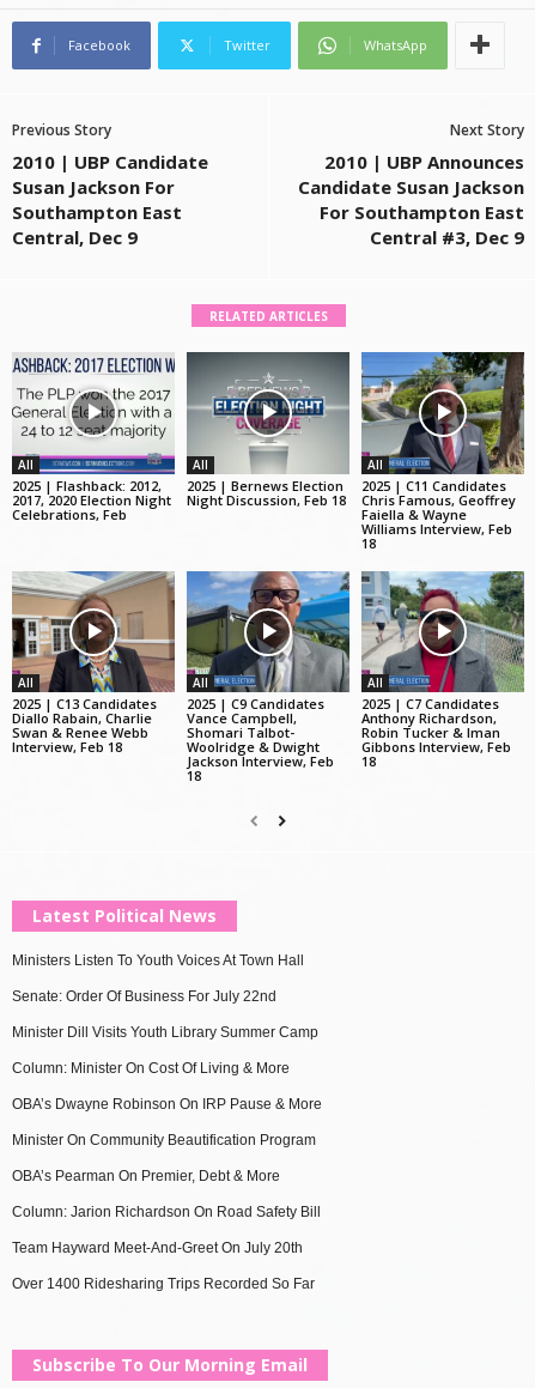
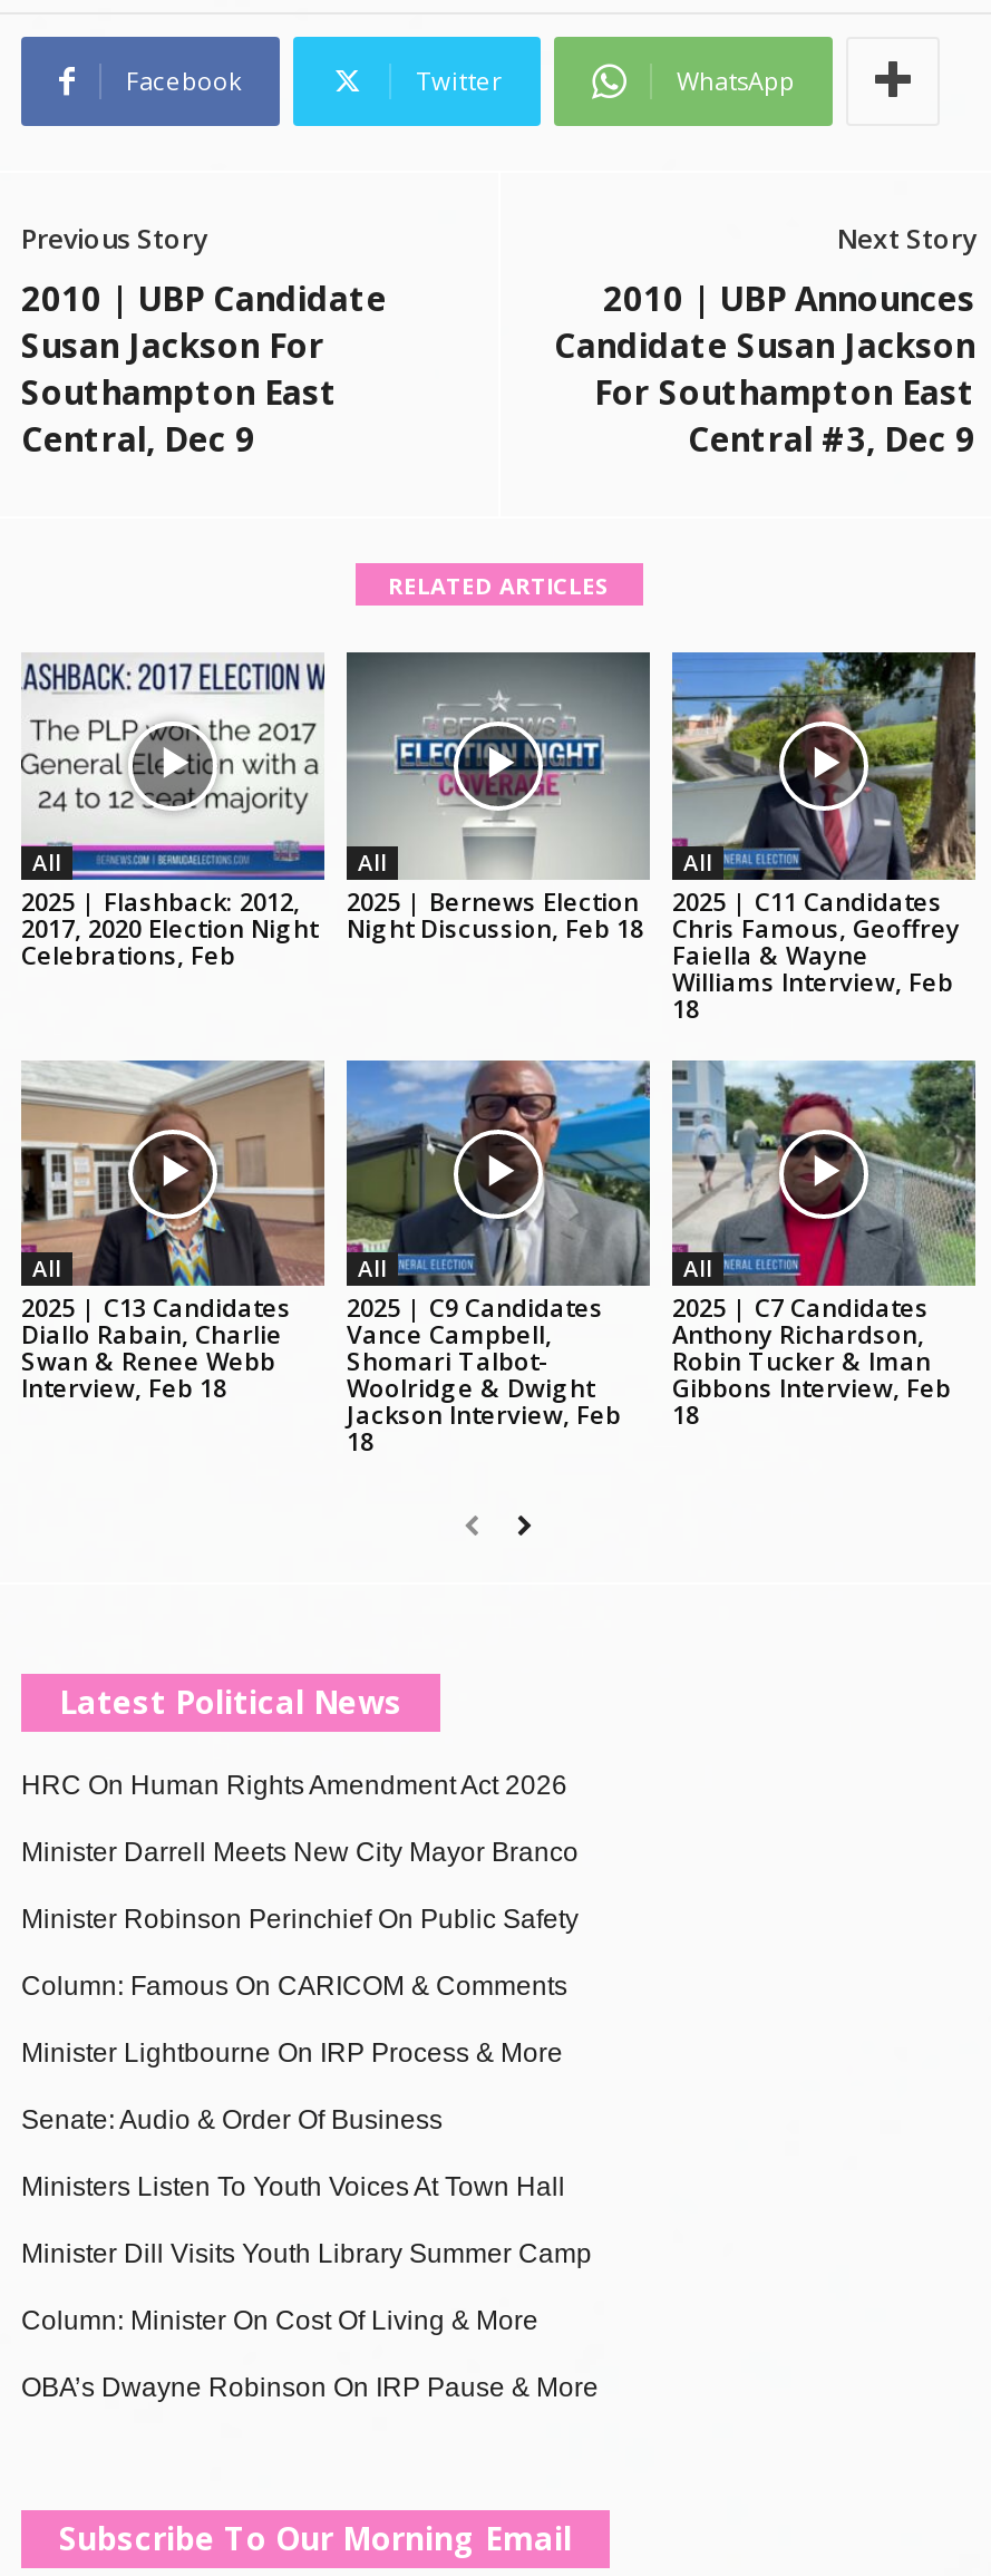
+ HRC On Human Rights Amendment Act 2026
+ Minister Darrell Meets New City Mayor Branco
+ Minister Robinson Perinchief On Public Safety
+ Column: Famous On CARICOM & Comments
+ Minister Lightbourne On IRP Process & More
+ Senate: Audio & Order Of Business

moved down: Ministers Listen To Youth Voices At Town Hall

- Senate: Order Of Business For July 22nd

moved down: Minister Dill Visits Youth Library Summer Camp | Column: Minister On Cost Of Living & More | OBA’s Dwayne Robinson On IRP Pause & More

- Minister On Community Beautification Program
- OBA’s Pearman On Premier, Debt & More
- Column: Jarion Richardson On Road Safety Bill
- Team Hayward Meet-And-Greet On July 20th
- Over 1400 Ridesharing Trips Recorded So Far
